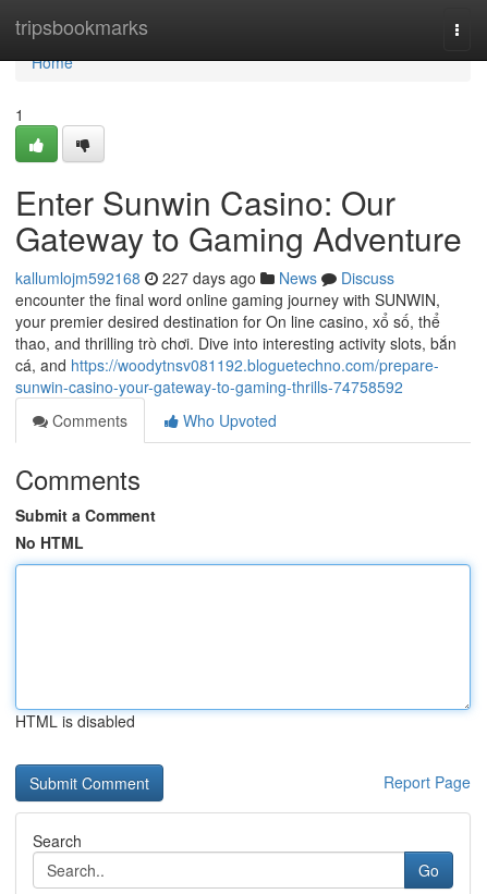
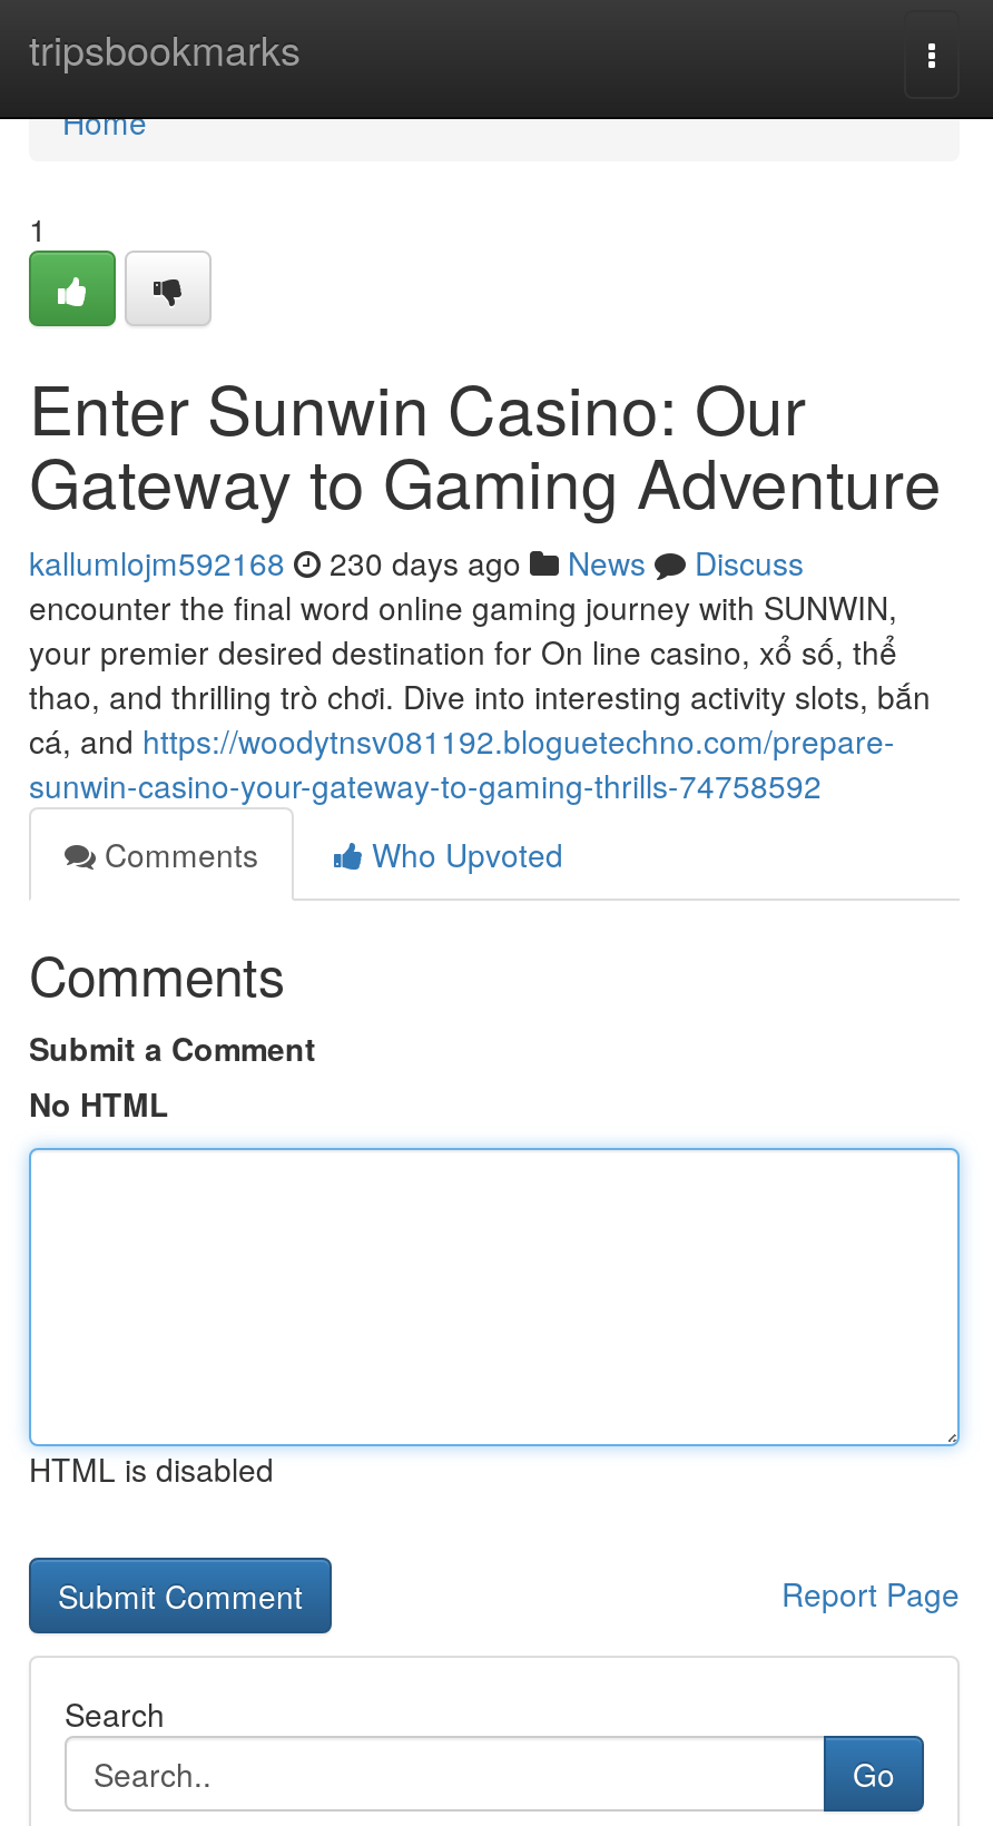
- kallumlojm592168 227 days ago News Discuss
+ kallumlojm592168 230 days ago News Discuss
